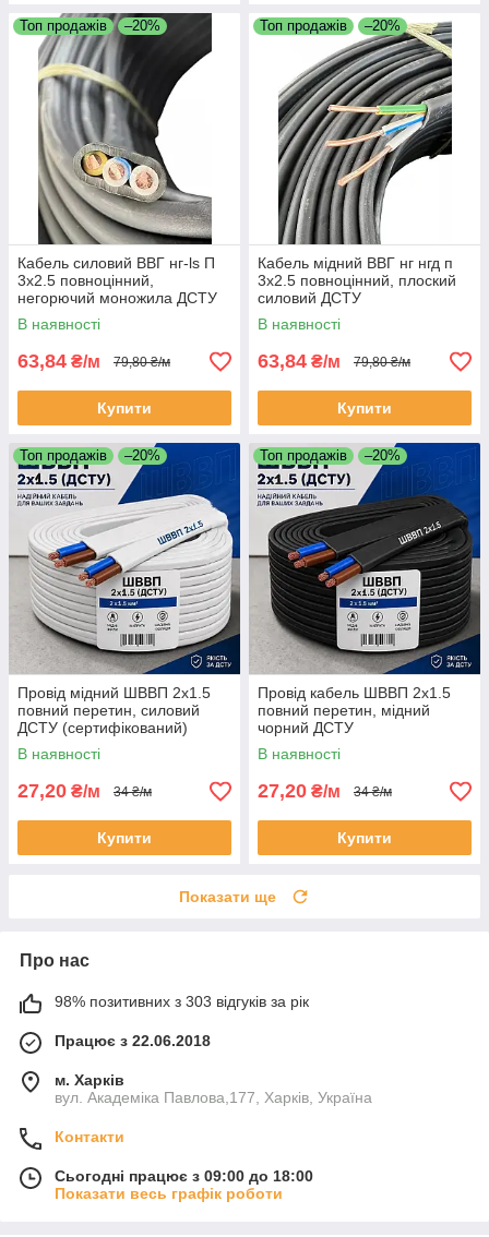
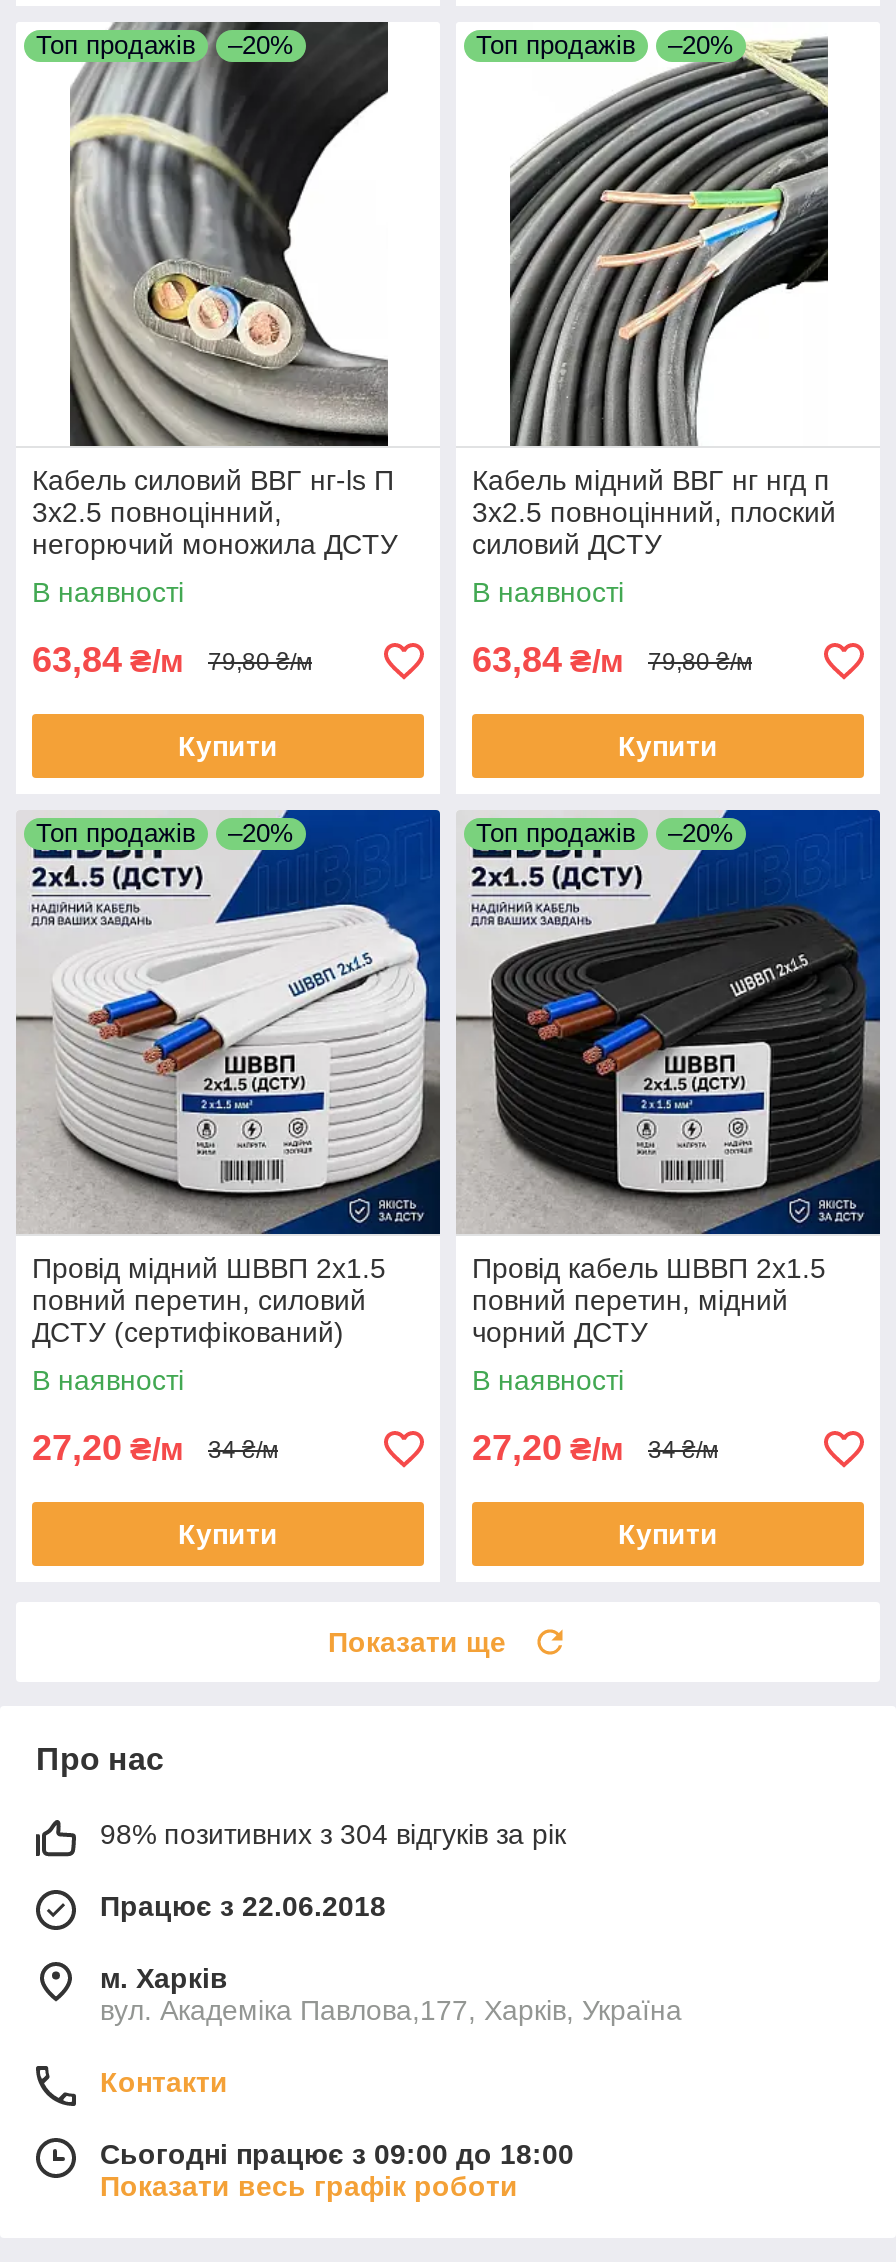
- 98% позитивних з 303 відгуків за рік
+ 98% позитивних з 304 відгуків за рік
